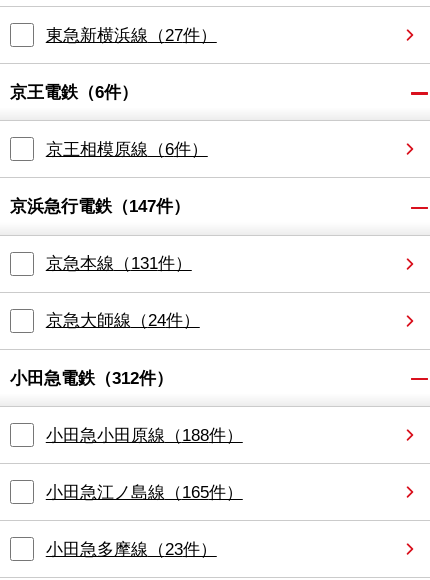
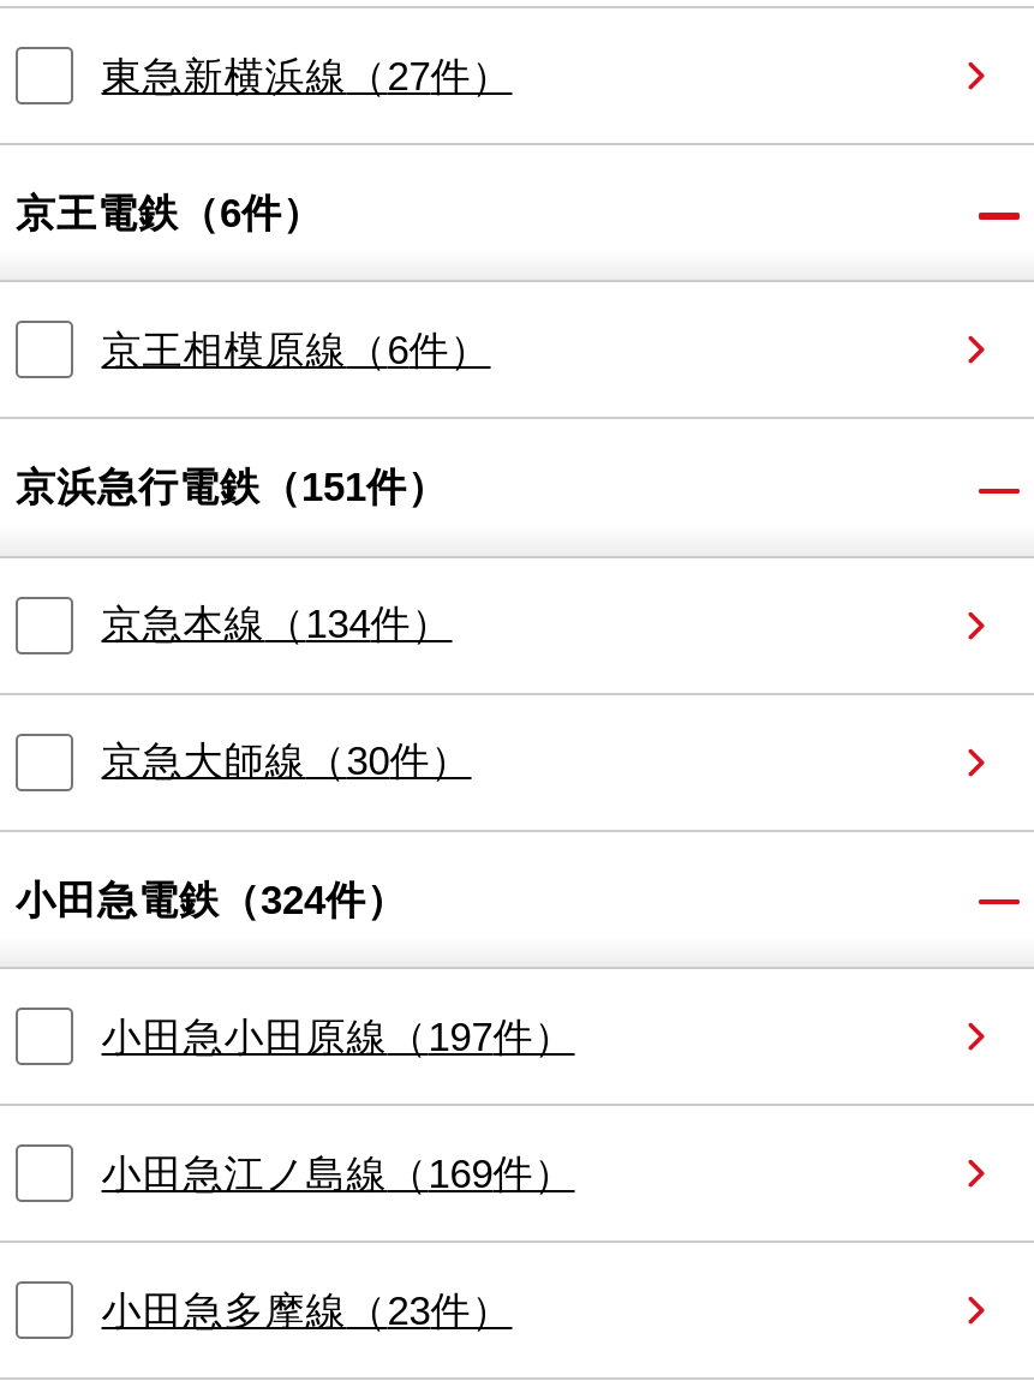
- 京浜急行電鉄（147件）
+ 京浜急行電鉄（151件）

- 京急本線（131件）
+ 京急本線（134件）

- 京急大師線（24件）
+ 京急大師線（30件）

- 小田急電鉄（312件）
+ 小田急電鉄（324件）

- 小田急小田原線（188件）
+ 小田急小田原線（197件）

- 小田急江ノ島線（165件）
+ 小田急江ノ島線（169件）
